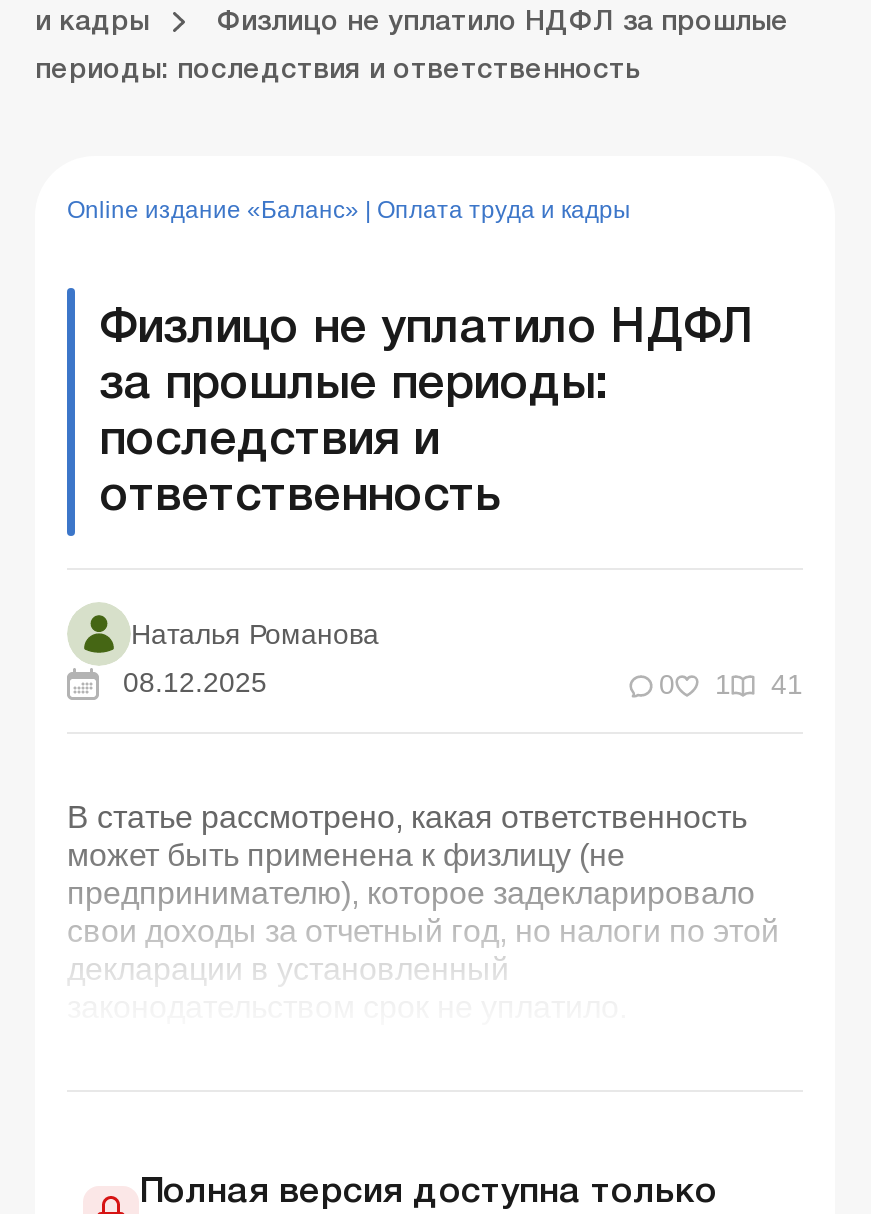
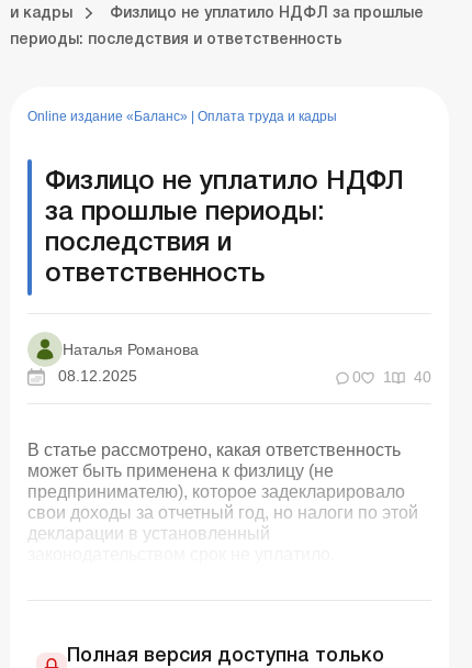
- 41
+ 40
